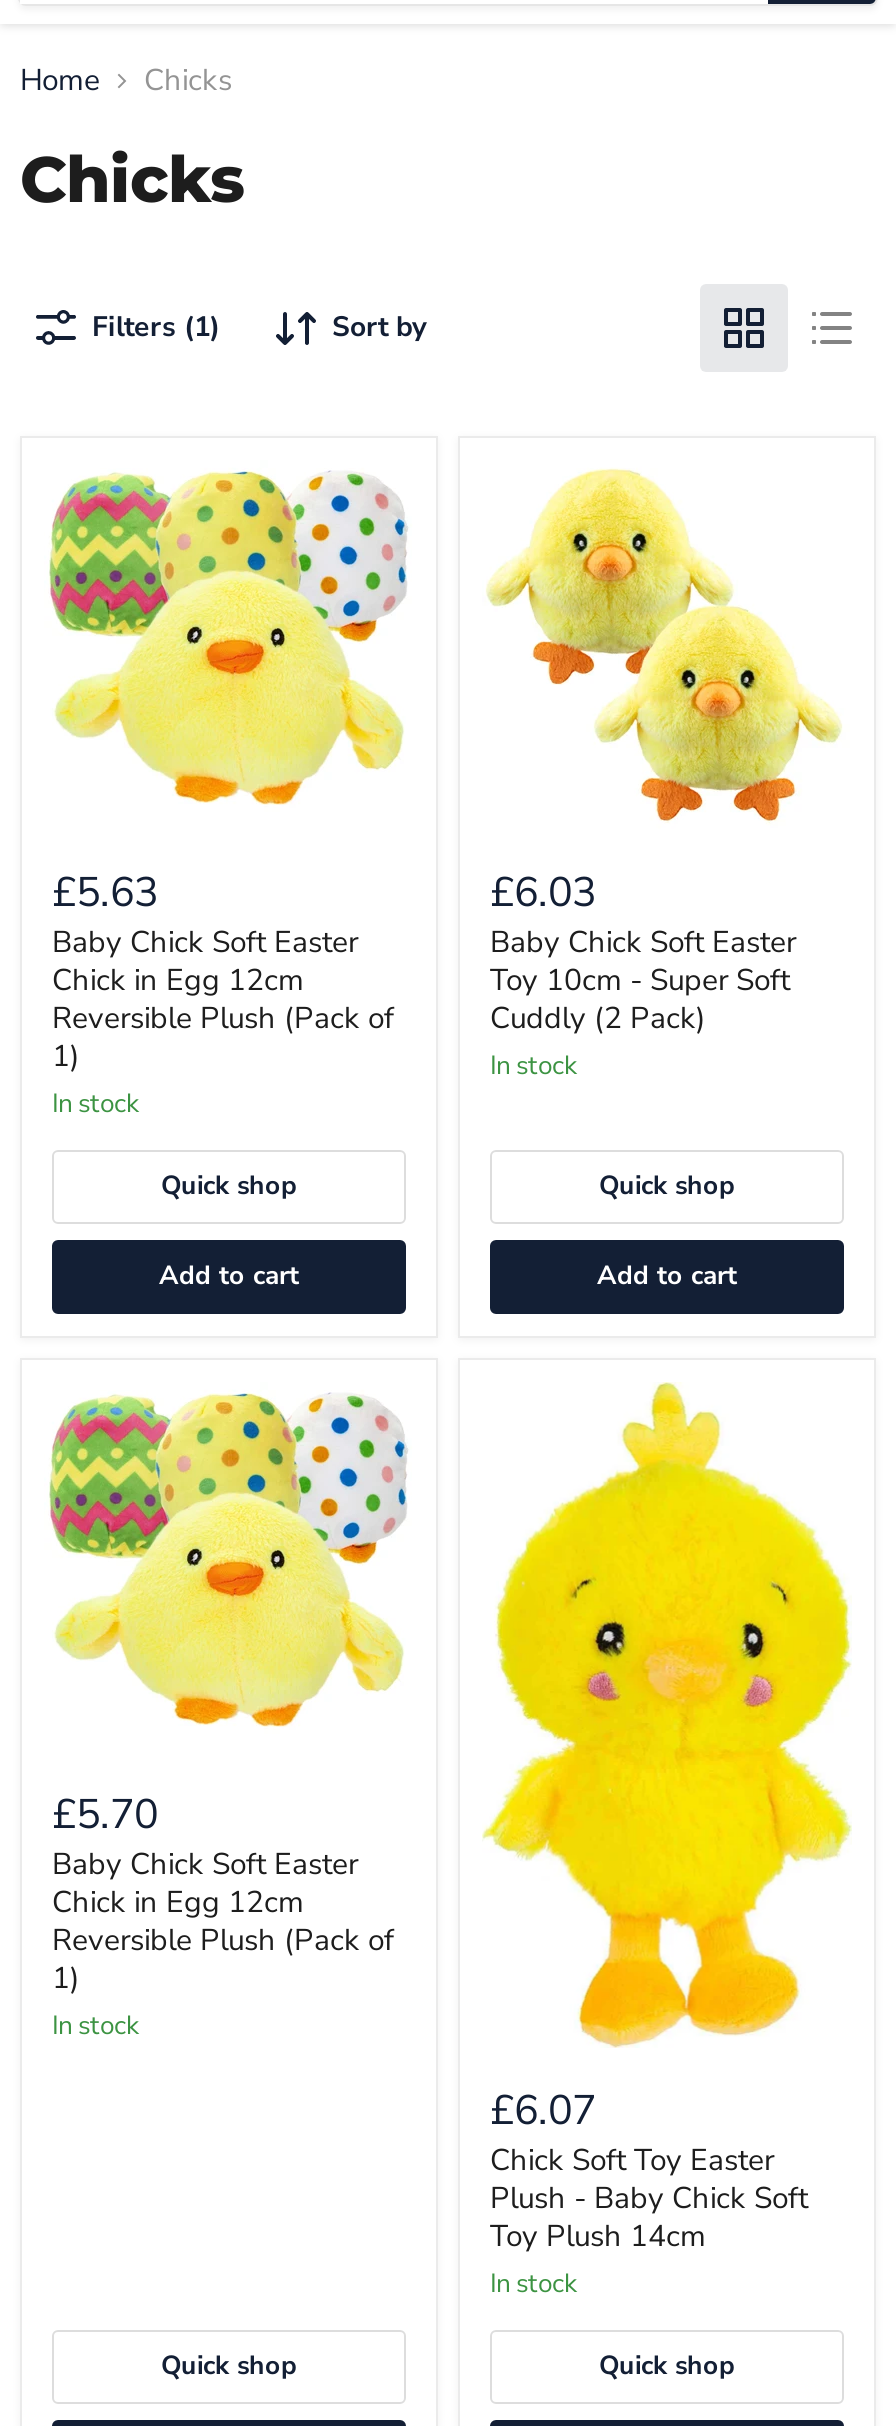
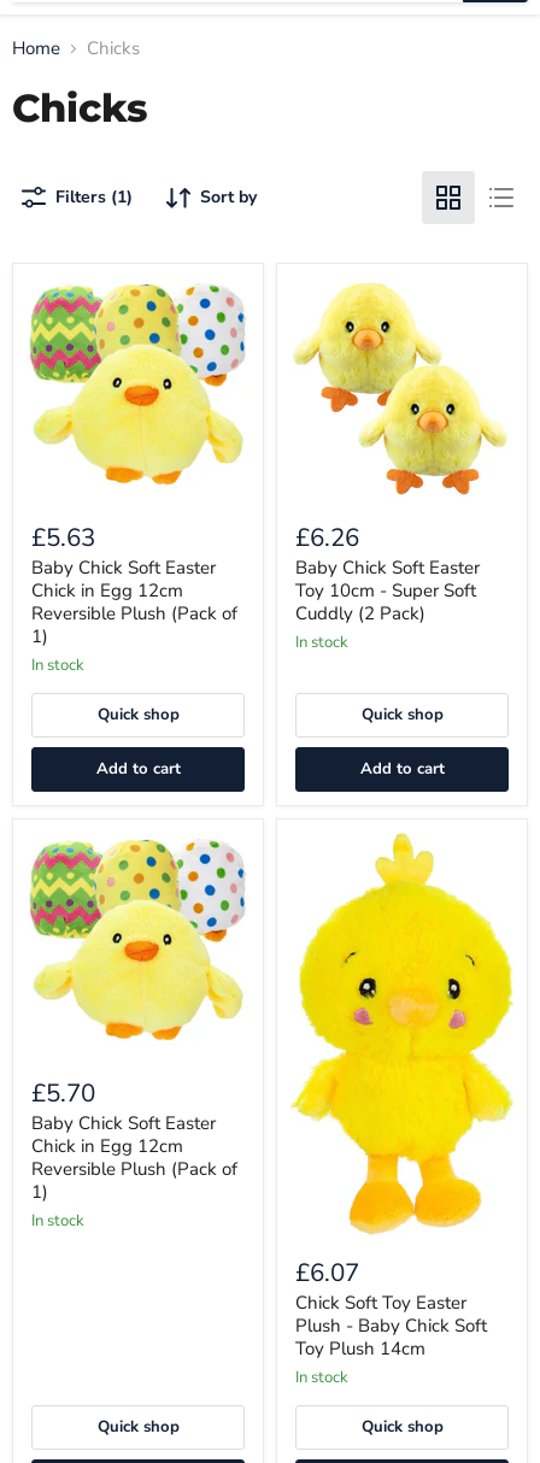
- £6.03
+ £6.26
